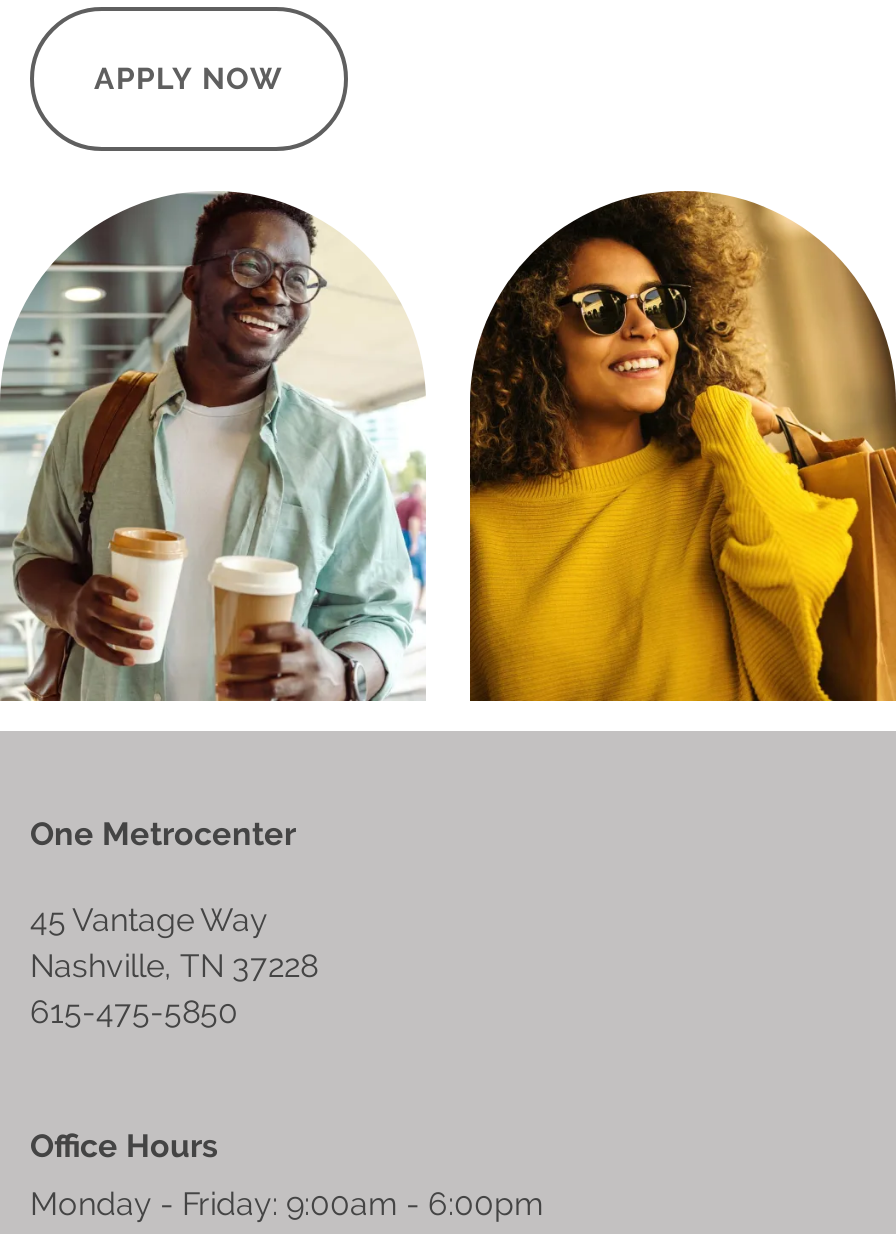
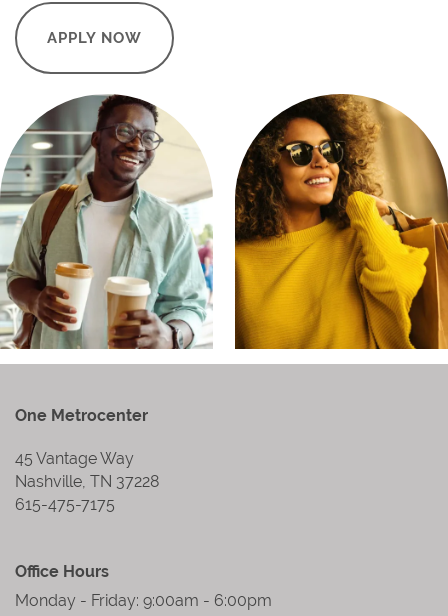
- 615-475-5850
+ 615-475-7175
